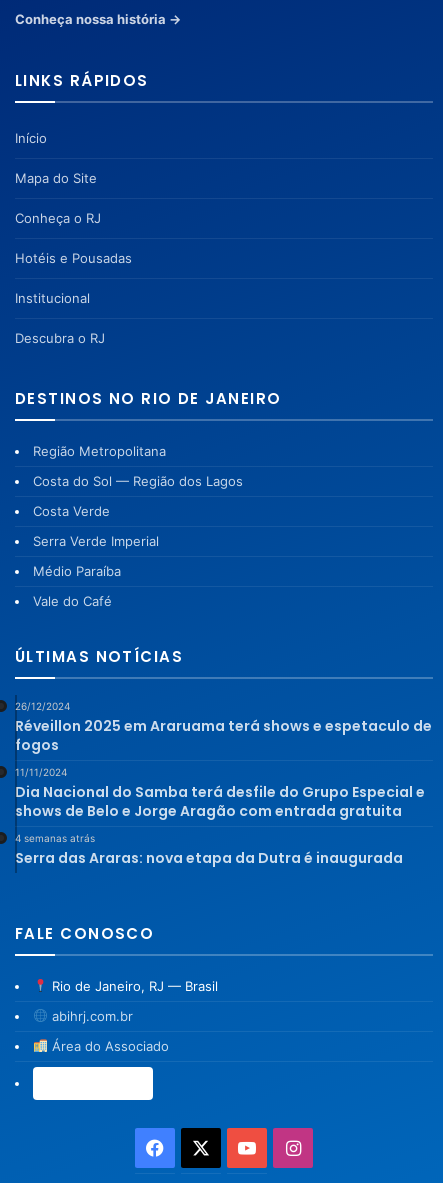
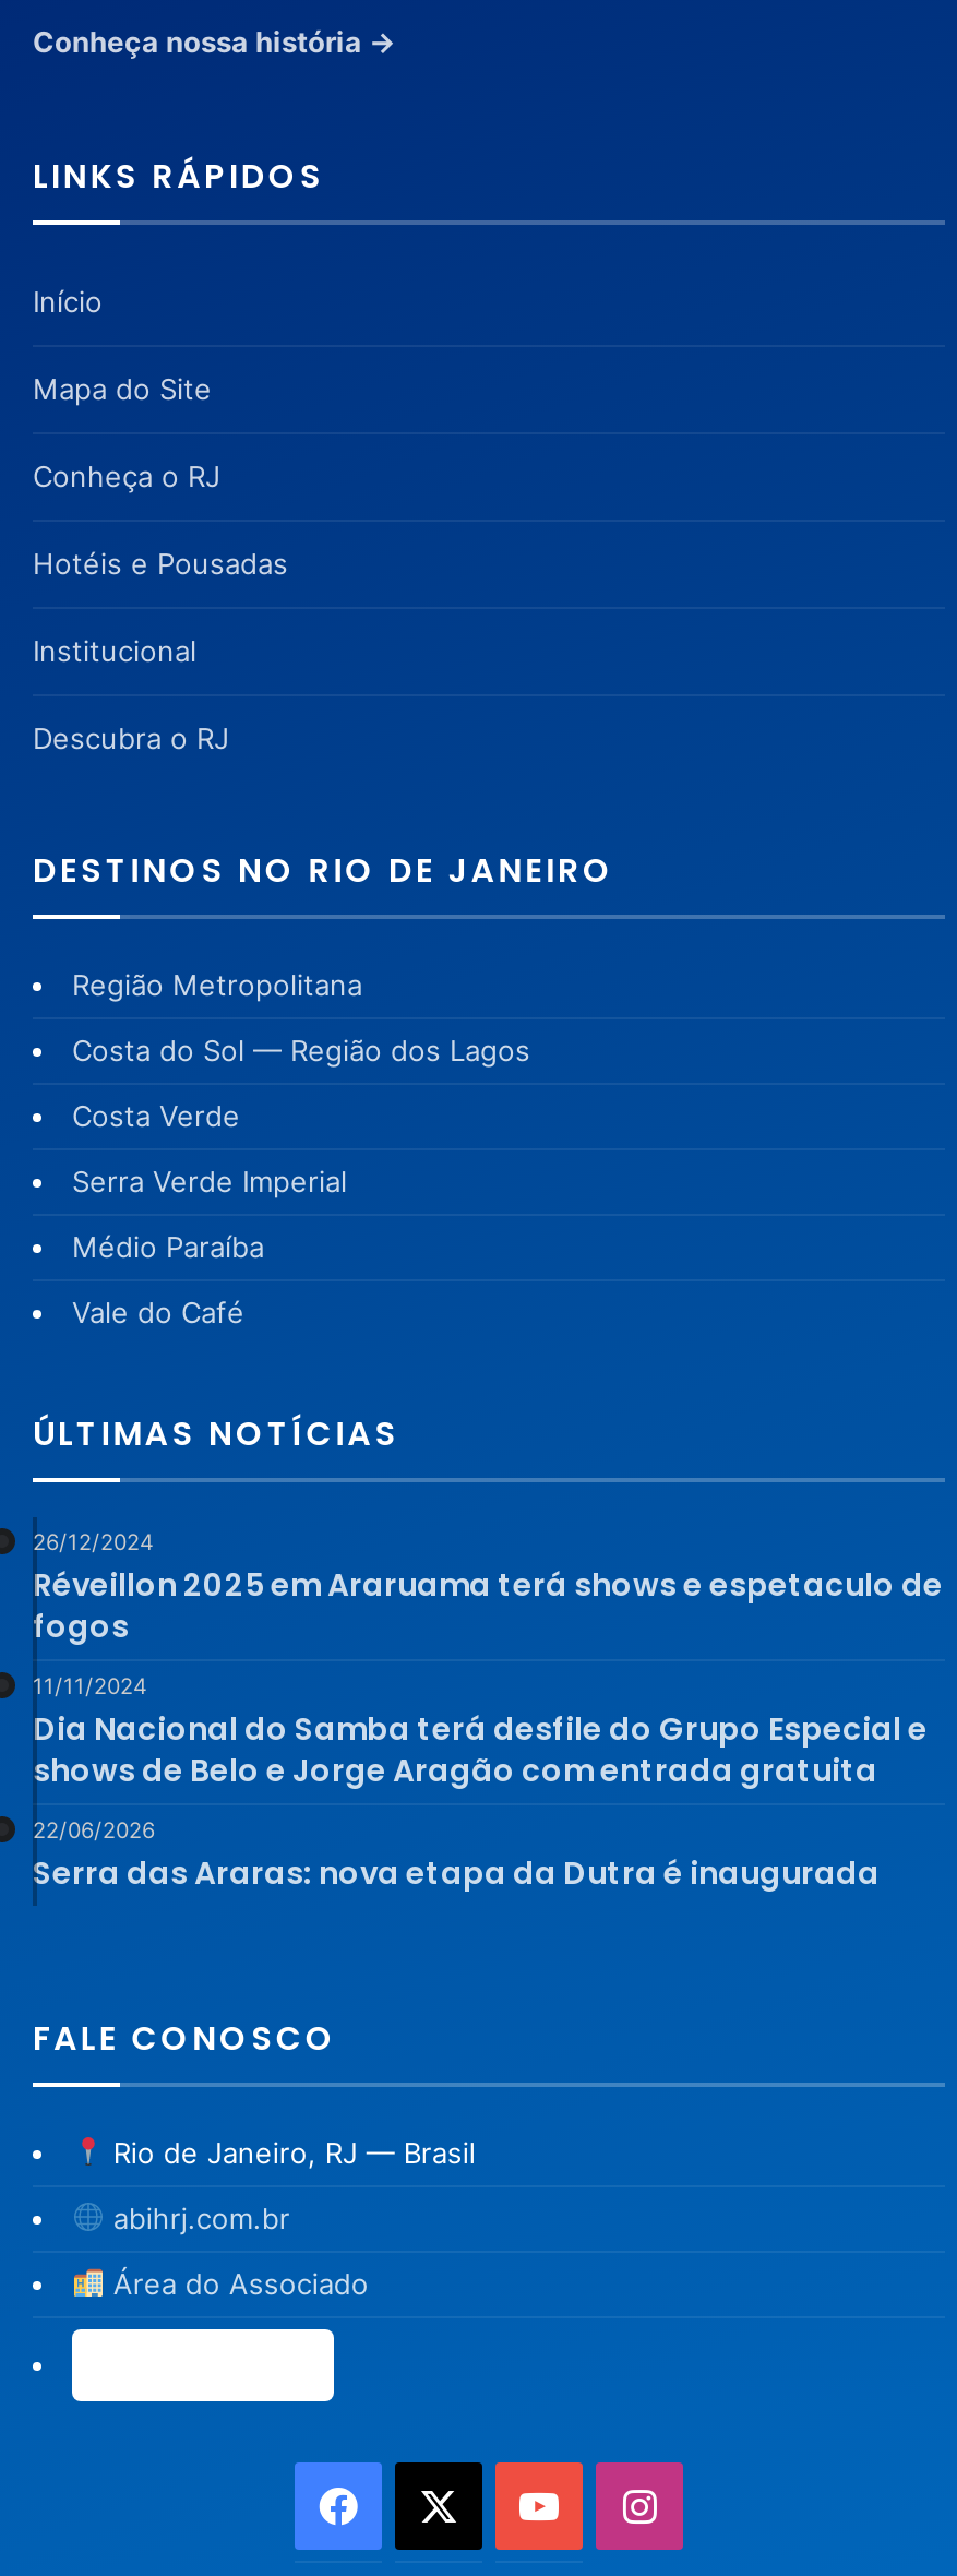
- 4 semanas atrás
+ 22/06/2026
